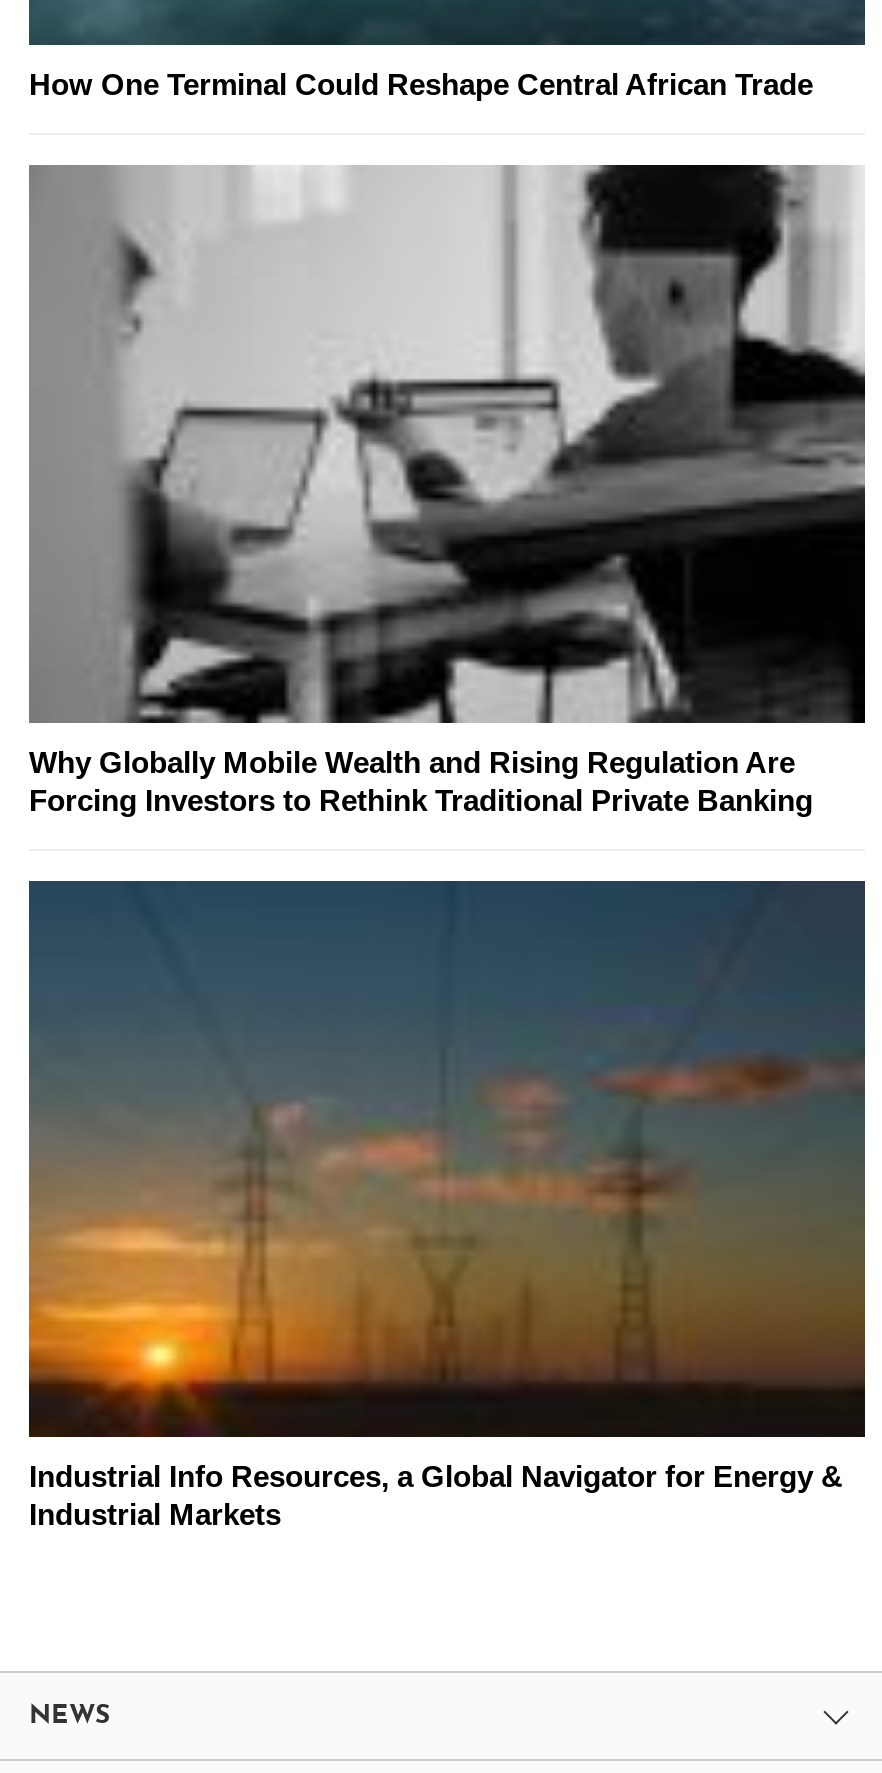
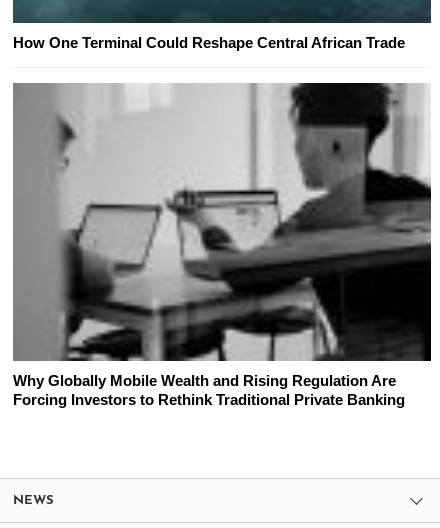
- [image]
- Industrial Info Resources, a Global Navigator for Energy &
- Industrial Markets
